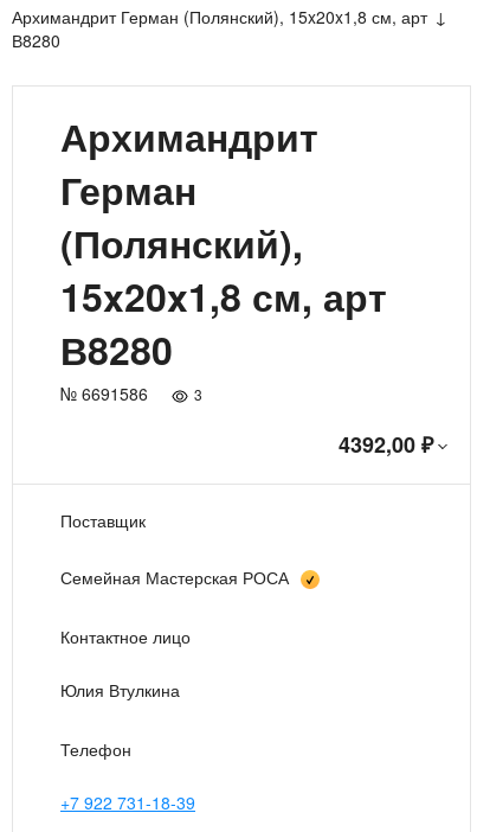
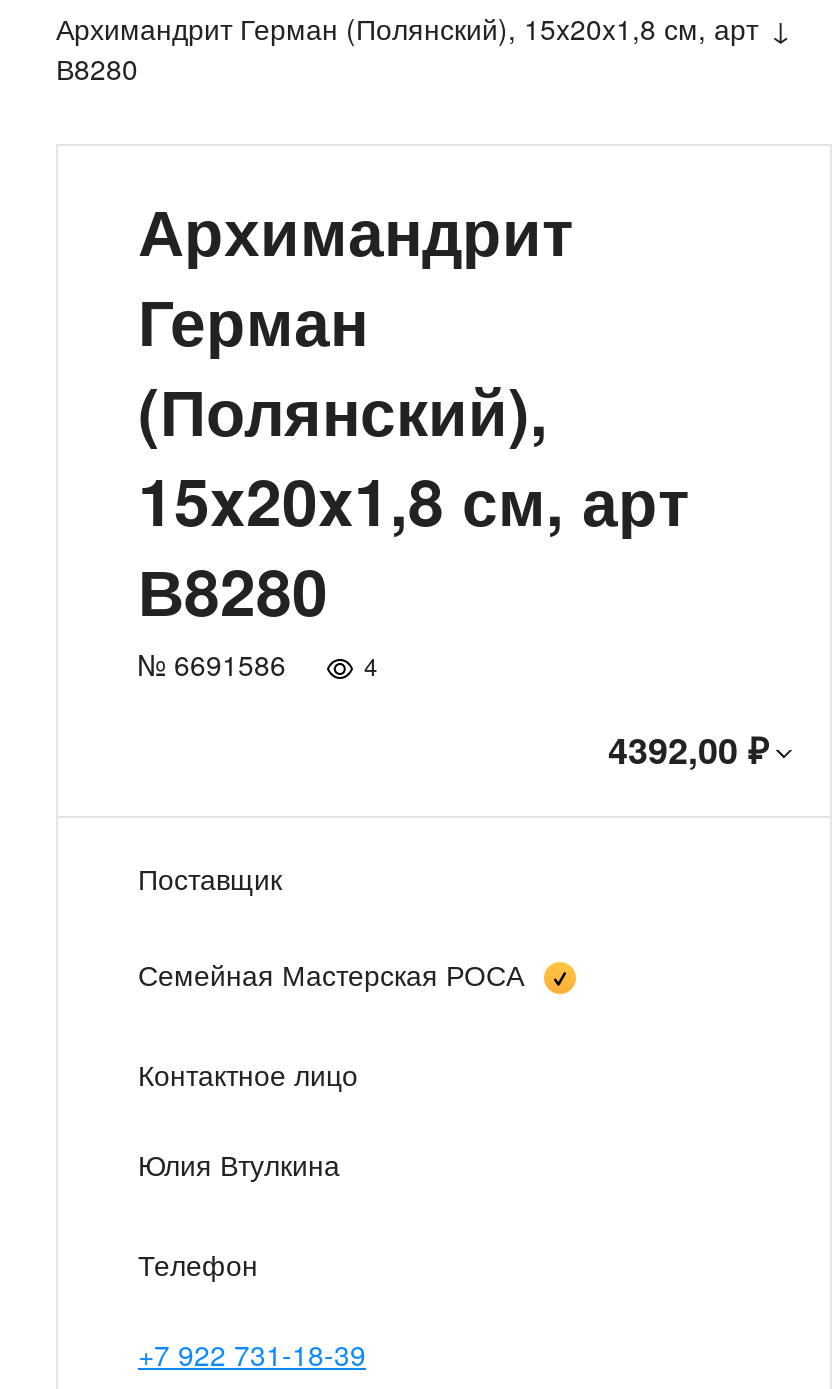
- 3
+ 4
